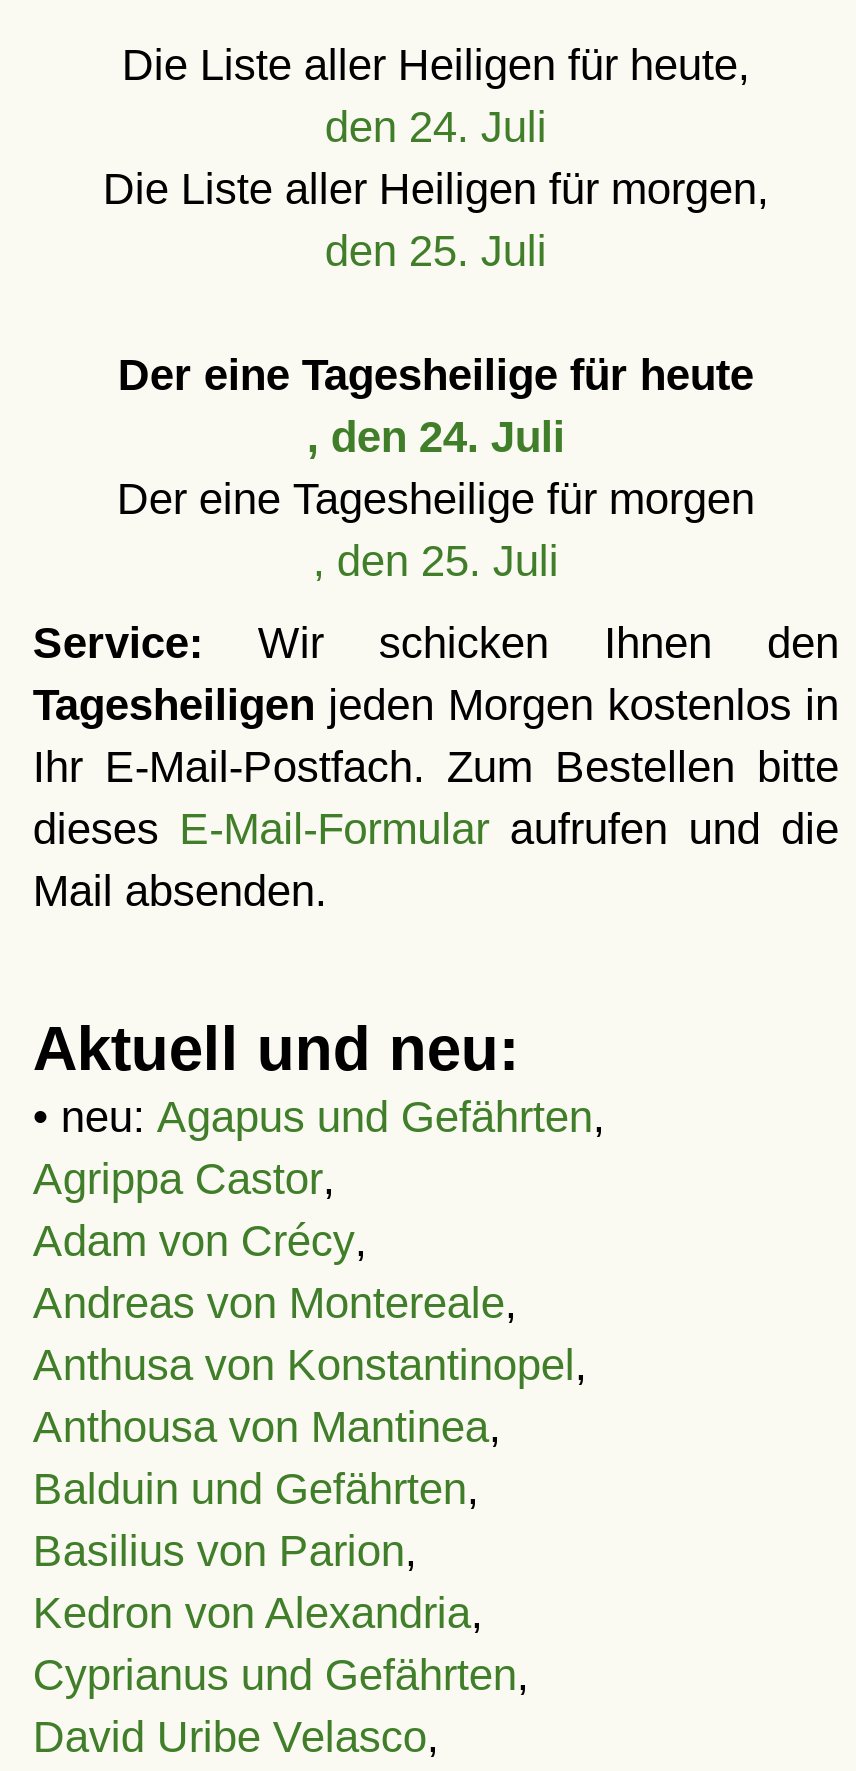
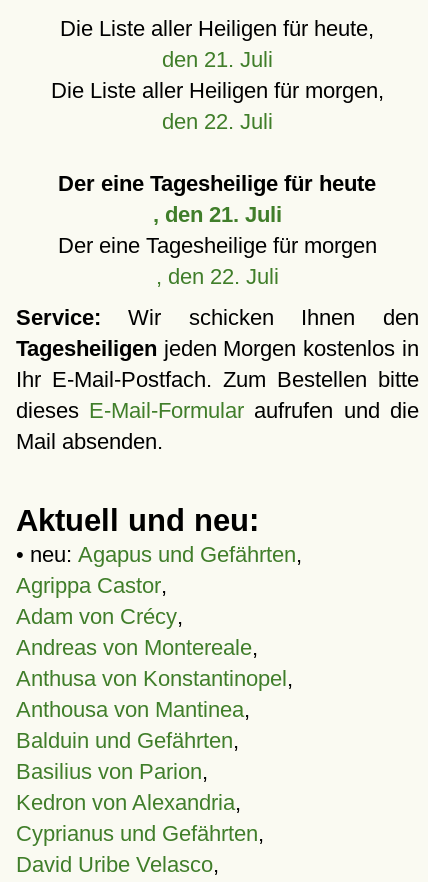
- den 24. Juli
+ den 21. Juli

- den 25. Juli
+ den 22. Juli

- , den 24. Juli
+ , den 21. Juli

- , den 25. Juli
+ , den 22. Juli
